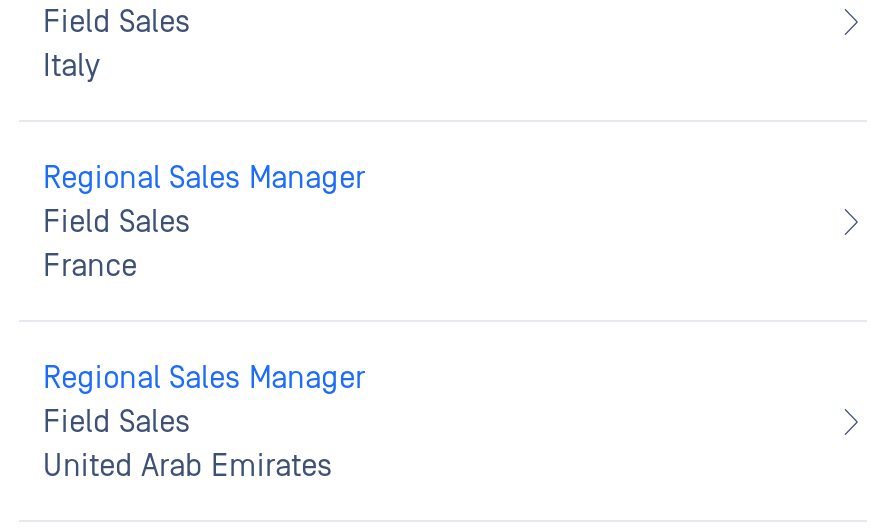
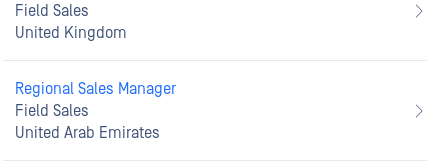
- Italy
- Regional Sales Manager
- Field Sales
- France
+ United Kingdom
